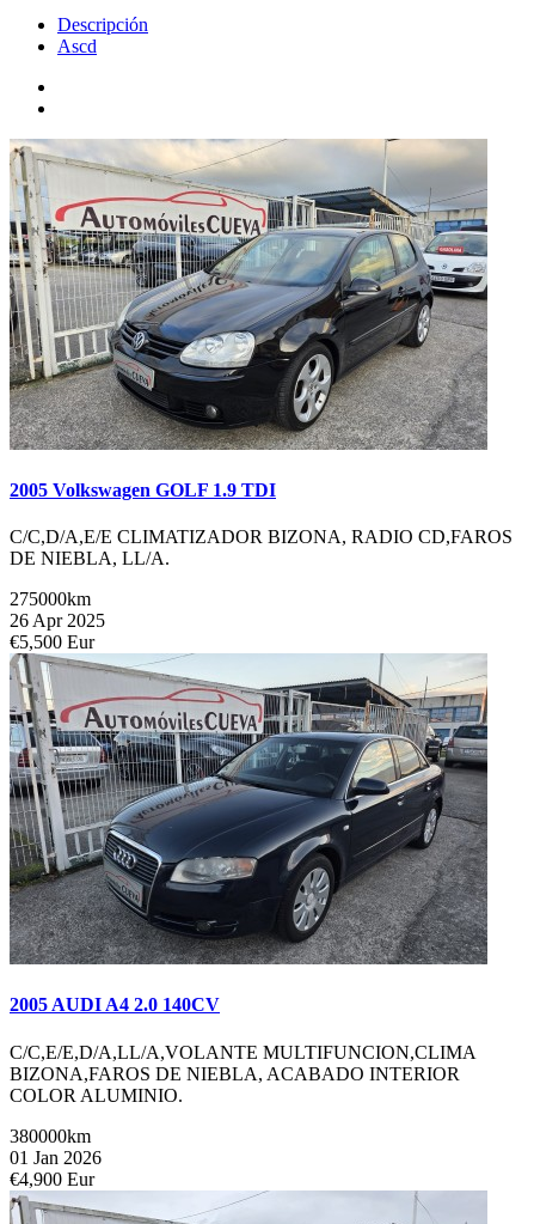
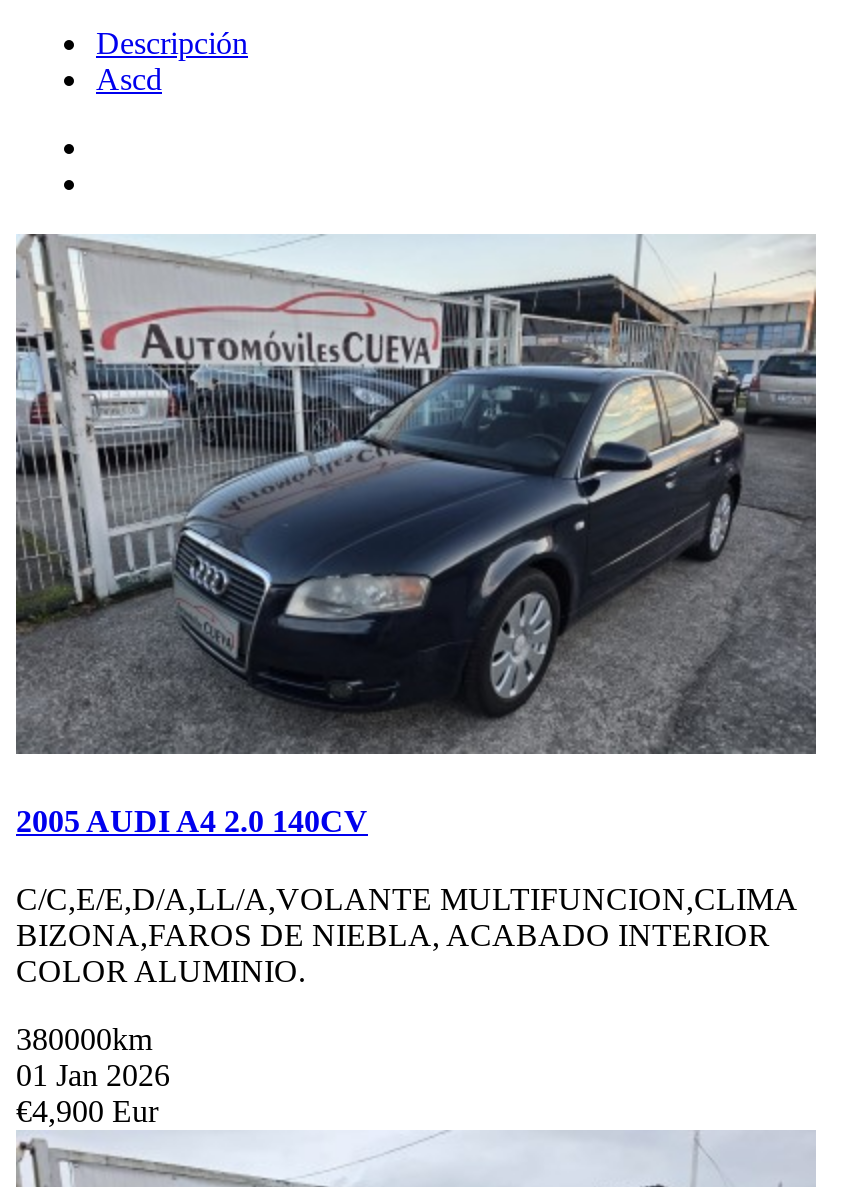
- [image]
- 2005 Volkswagen GOLF 1.9 TDI
- C/C,D/A,E/E CLIMATIZADOR BIZONA, RADIO CD,FAROS
- DE NIEBLA, LL/A.
- 275000km
- 26 Apr 2025
- €5,500 Eur
